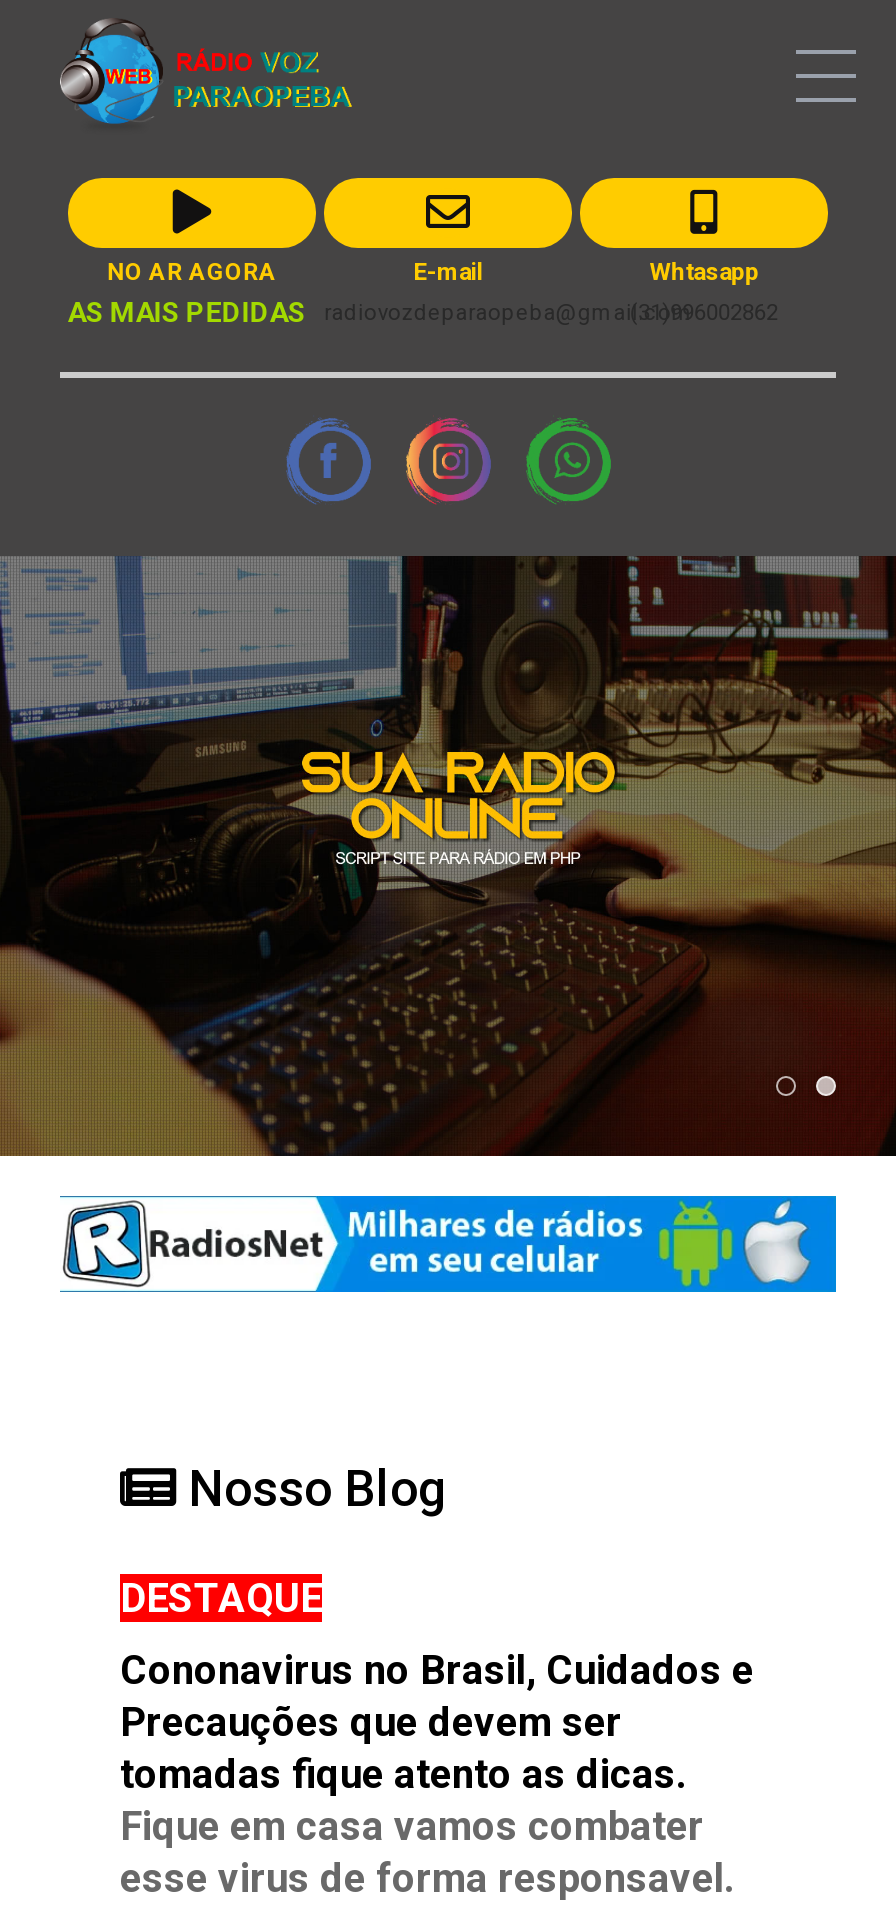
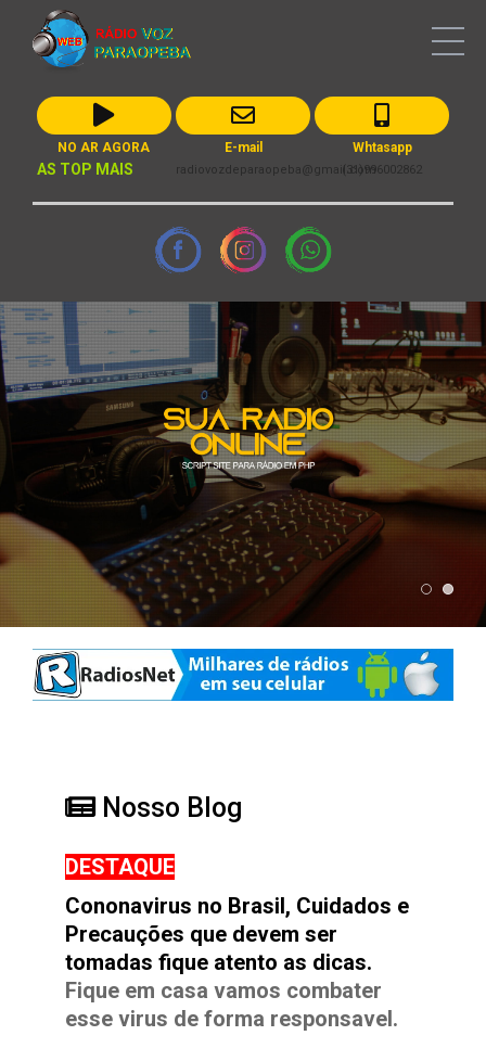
- AS MAIS PEDIDAS
+ AS TOP MAIS
